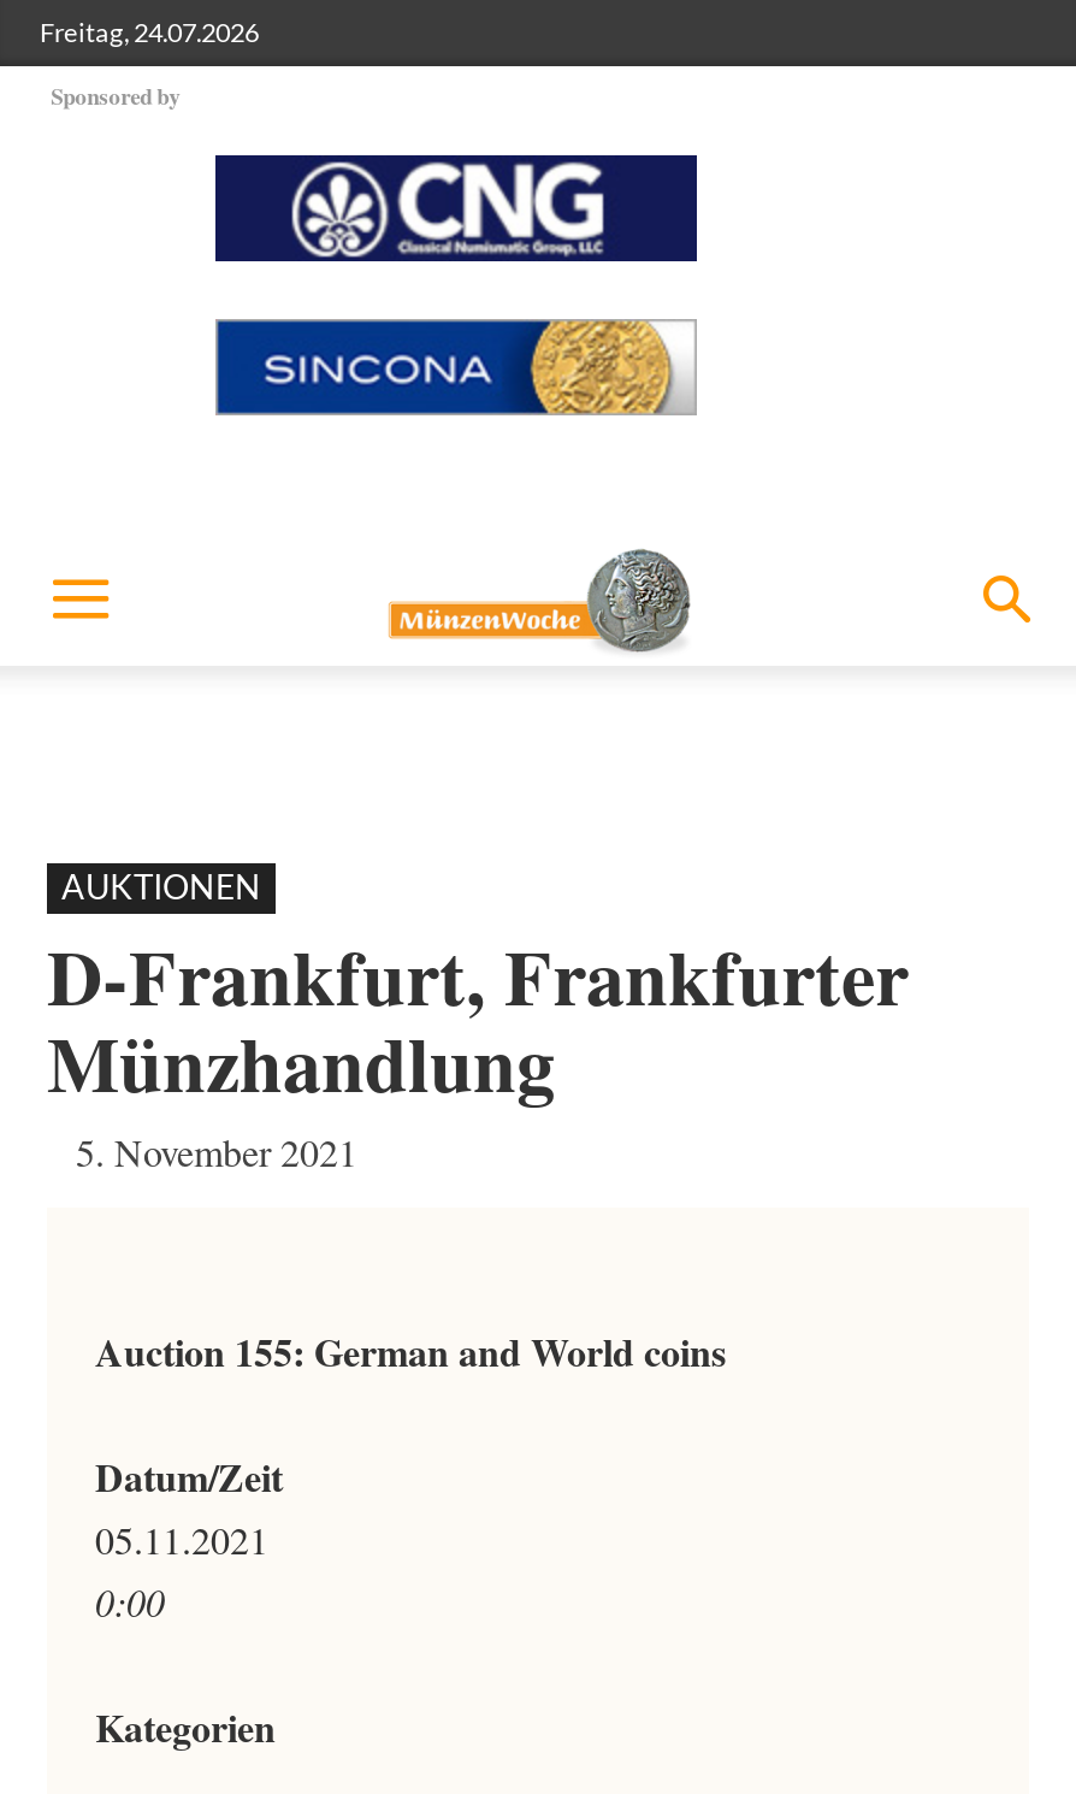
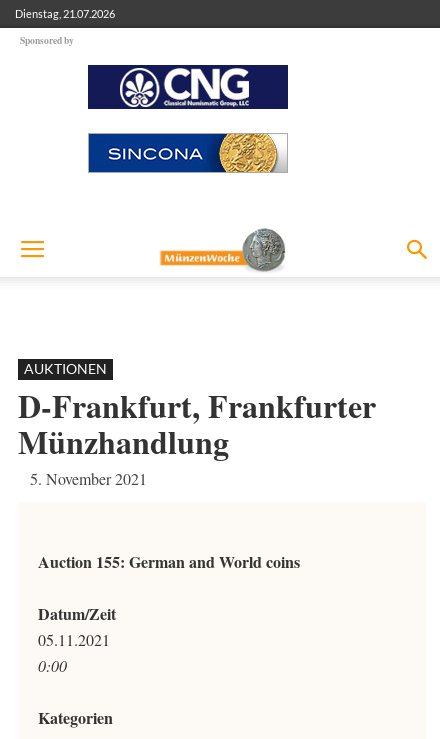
- Freitag, 24.07.2026
+ Dienstag, 21.07.2026
